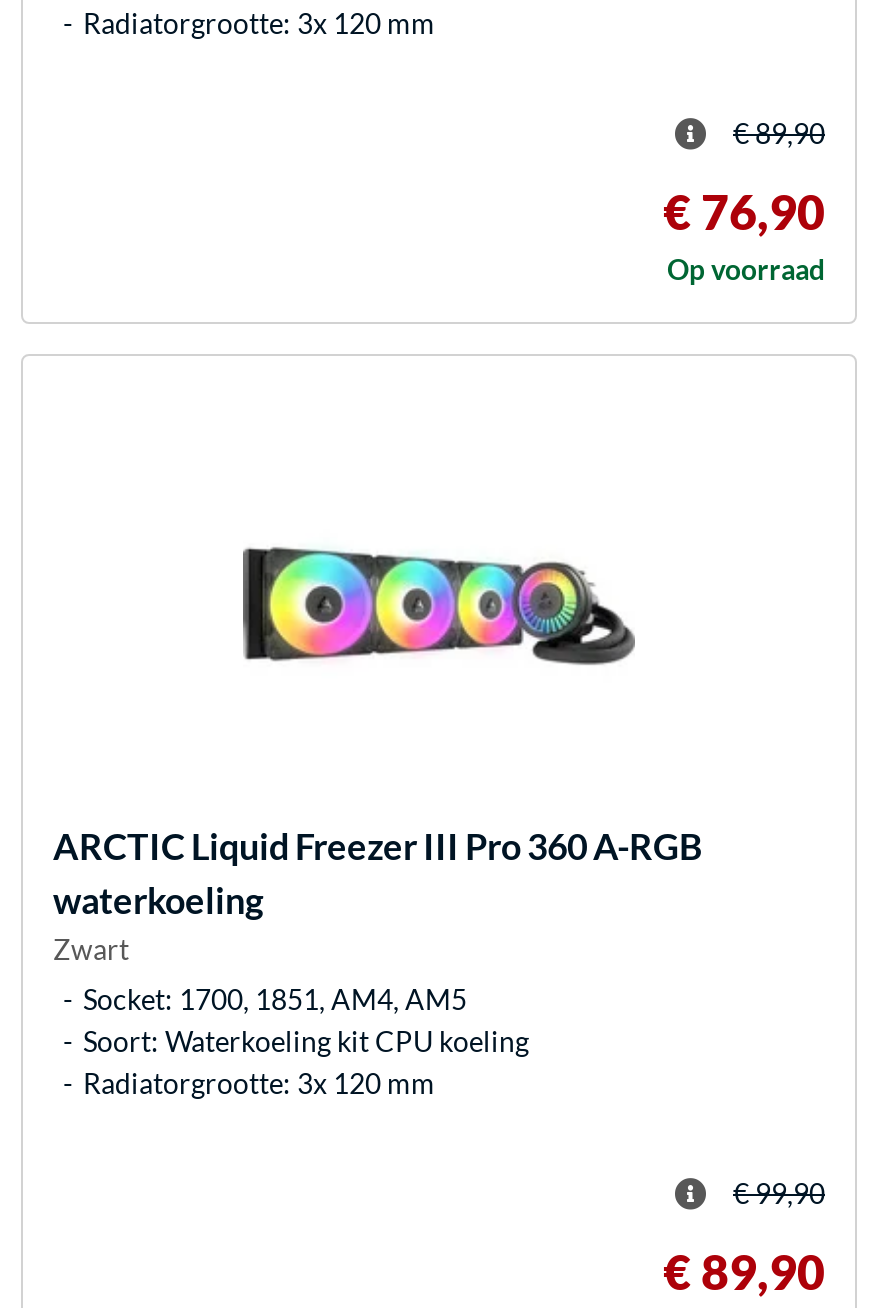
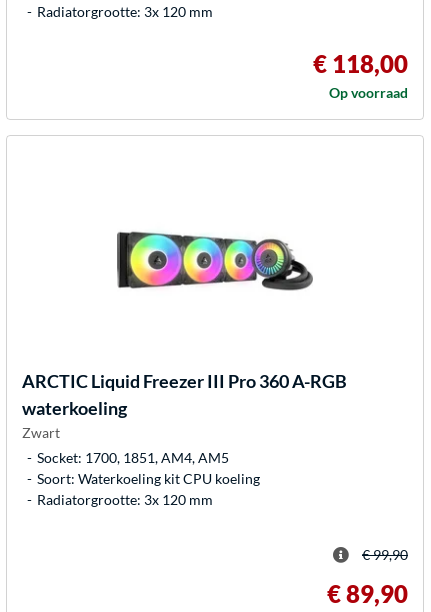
- € 89,90
- € 76,90
+ € 118,00
